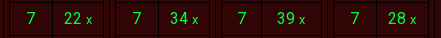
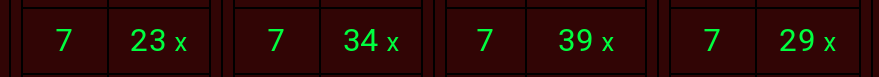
- 7 22 x
+ 7 23 x

- 7 28 x
+ 7 29 x
